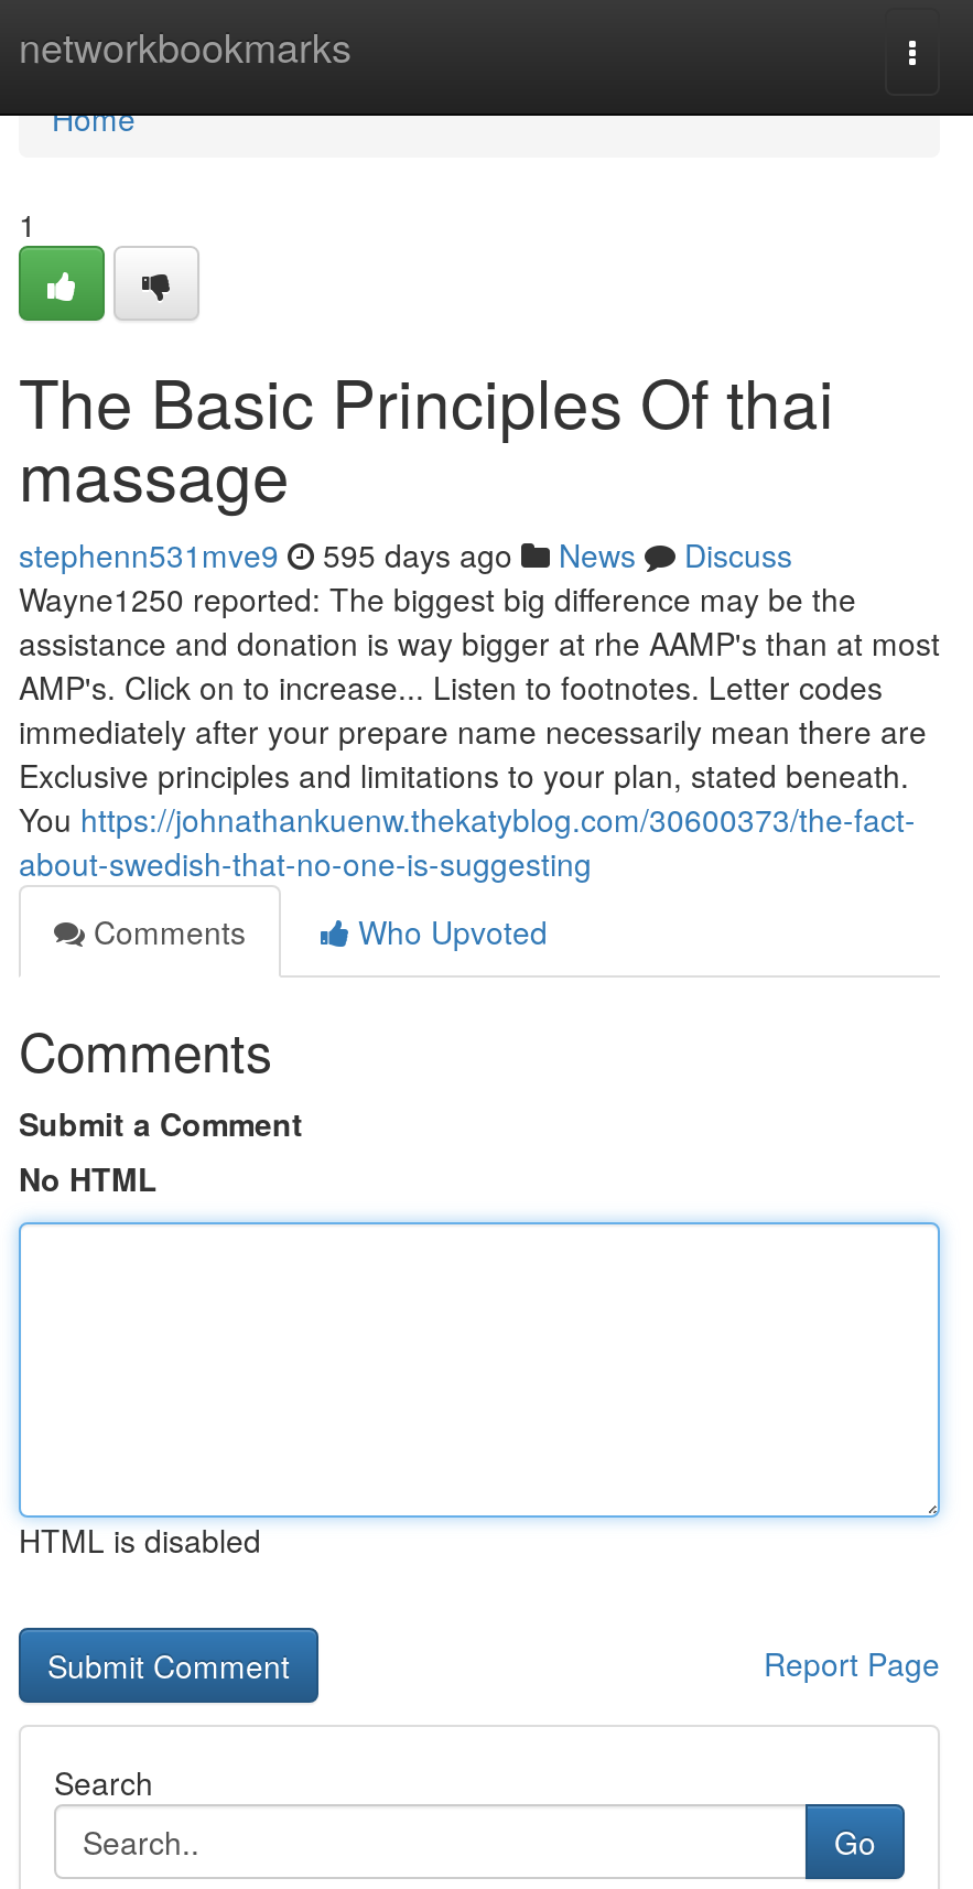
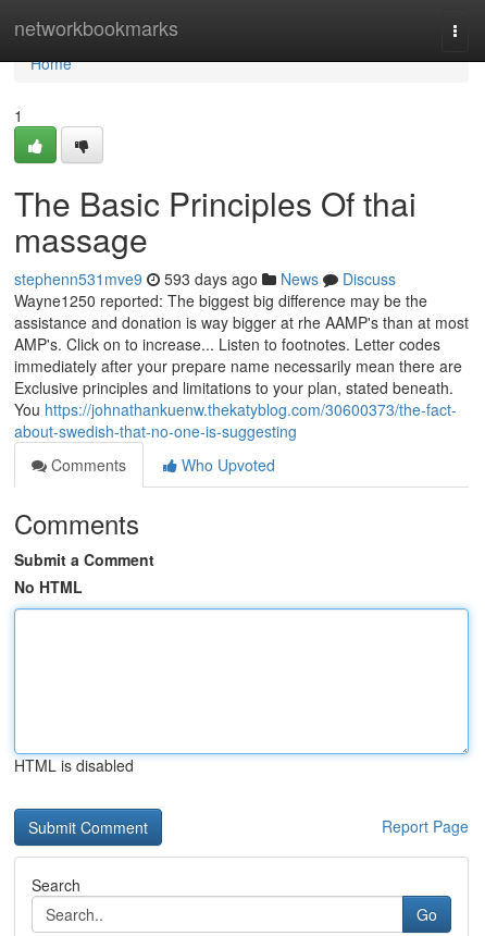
- stephenn531mve9 595 days ago News Discuss
+ stephenn531mve9 593 days ago News Discuss
